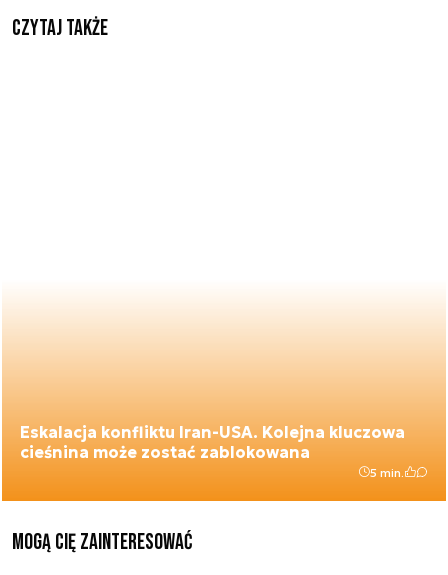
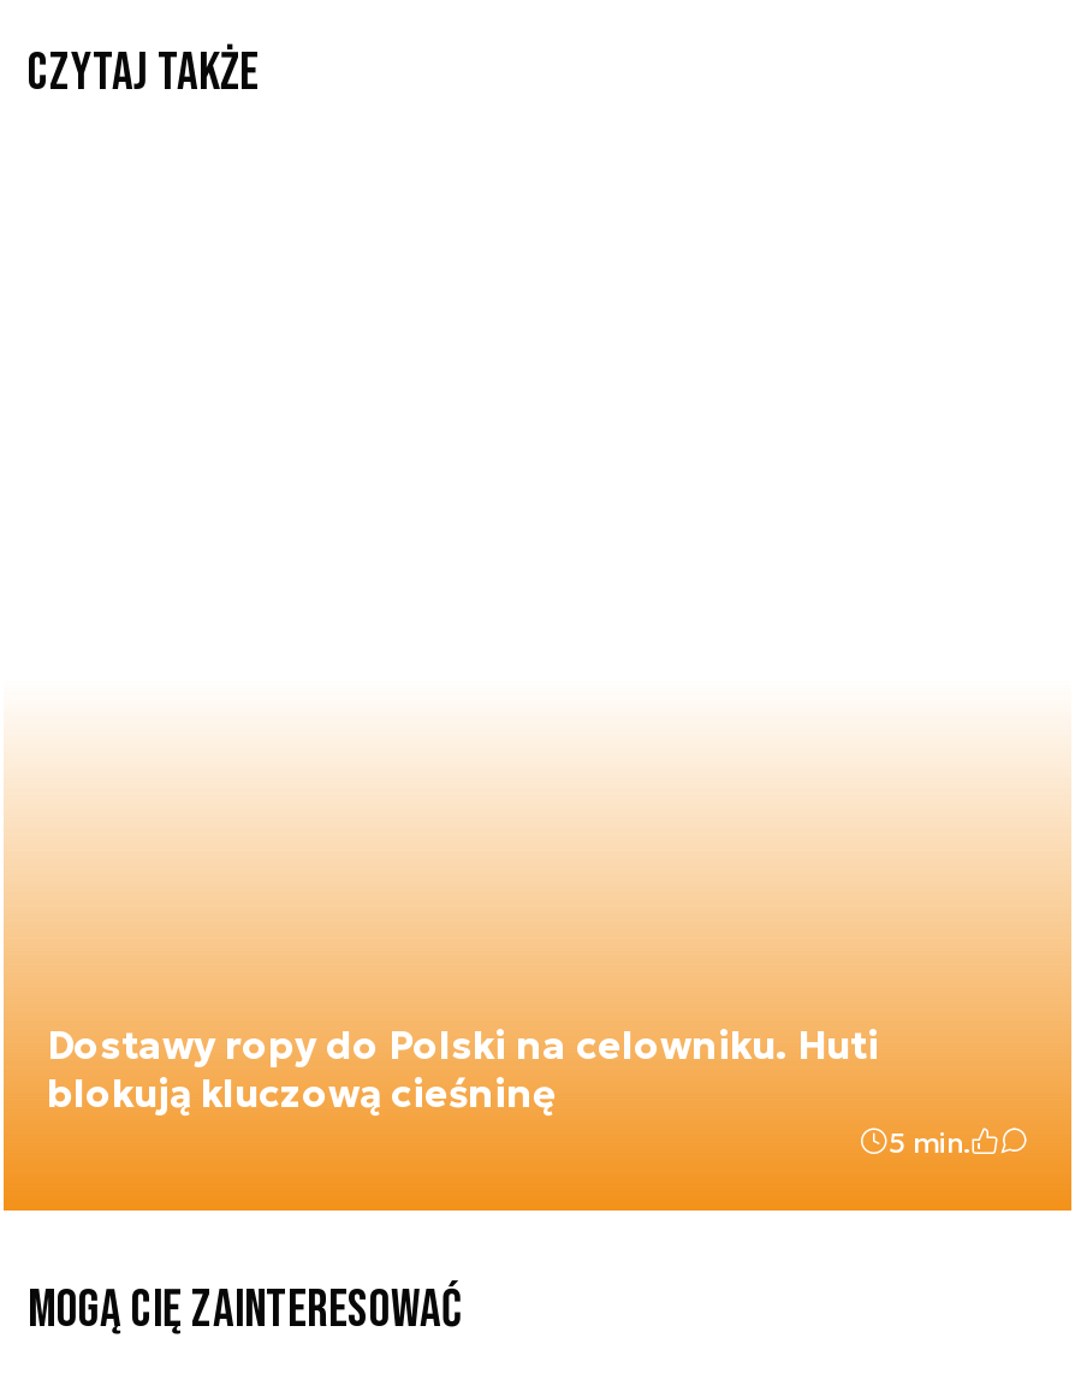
- Eskalacja konfliktu Iran-USA. Kolejna kluczowa
- cieśnina może zostać zablokowana
+ Dostawy ropy do Polski na celowniku. Huti
+ blokują kluczową cieśninę
